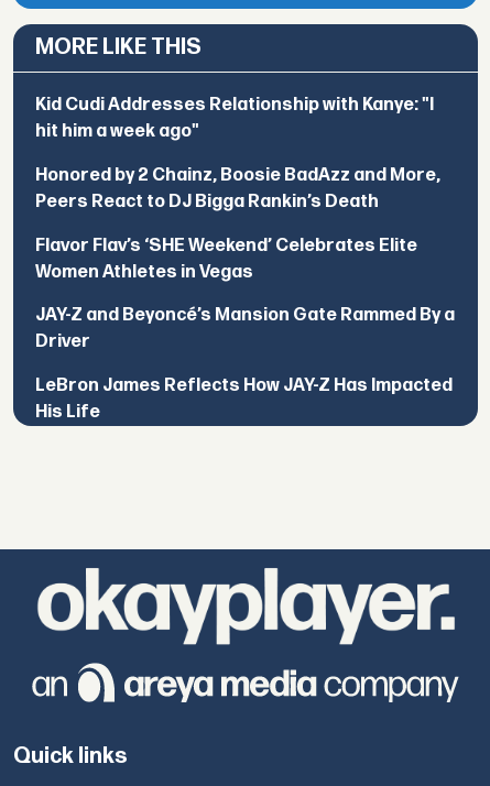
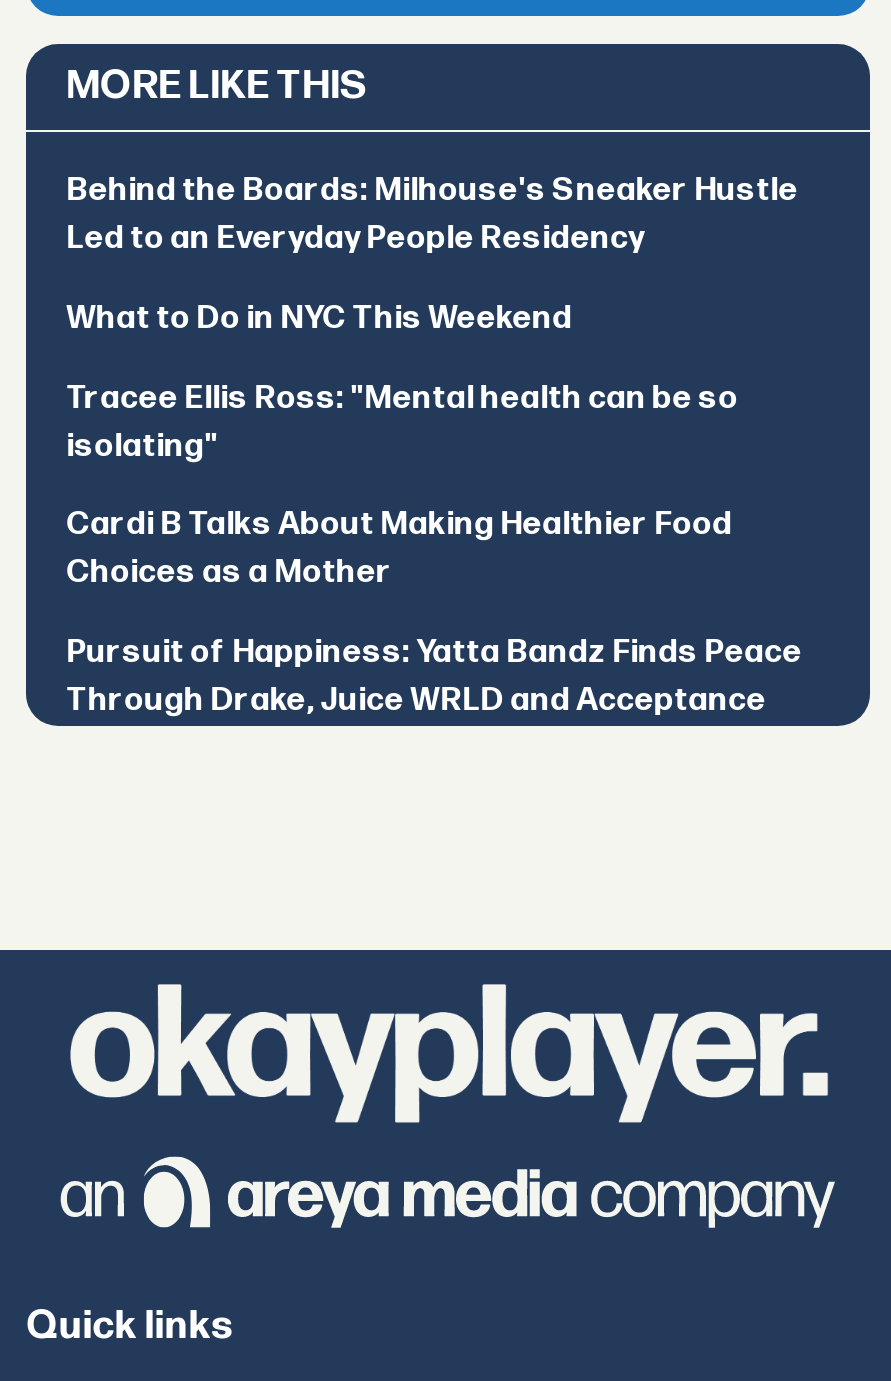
- Kid Cudi Addresses Relationship with Kanye: "I
- hit him a week ago"
+ Behind the Boards: Milhouse's Sneaker Hustle
+ Led to an Everyday People Residency

- Honored by 2 Chainz, Boosie BadAzz and More,
- Peers React to DJ Bigga Rankin’s Death
+ What to Do in NYC This Weekend

- Flavor Flav’s ‘SHE Weekend’ Celebrates Elite
- Women Athletes in Vegas
+ Tracee Ellis Ross: "Mental health can be so
+ isolating"

- JAY-Z and Beyoncé’s Mansion Gate Rammed By a
- Driver
+ Cardi B Talks About Making Healthier Food
+ Choices as a Mother

- LeBron James Reflects How JAY-Z Has Impacted
- His Life
+ Pursuit of Happiness: Yatta Bandz Finds Peace
+ Through Drake, Juice WRLD and Acceptance
